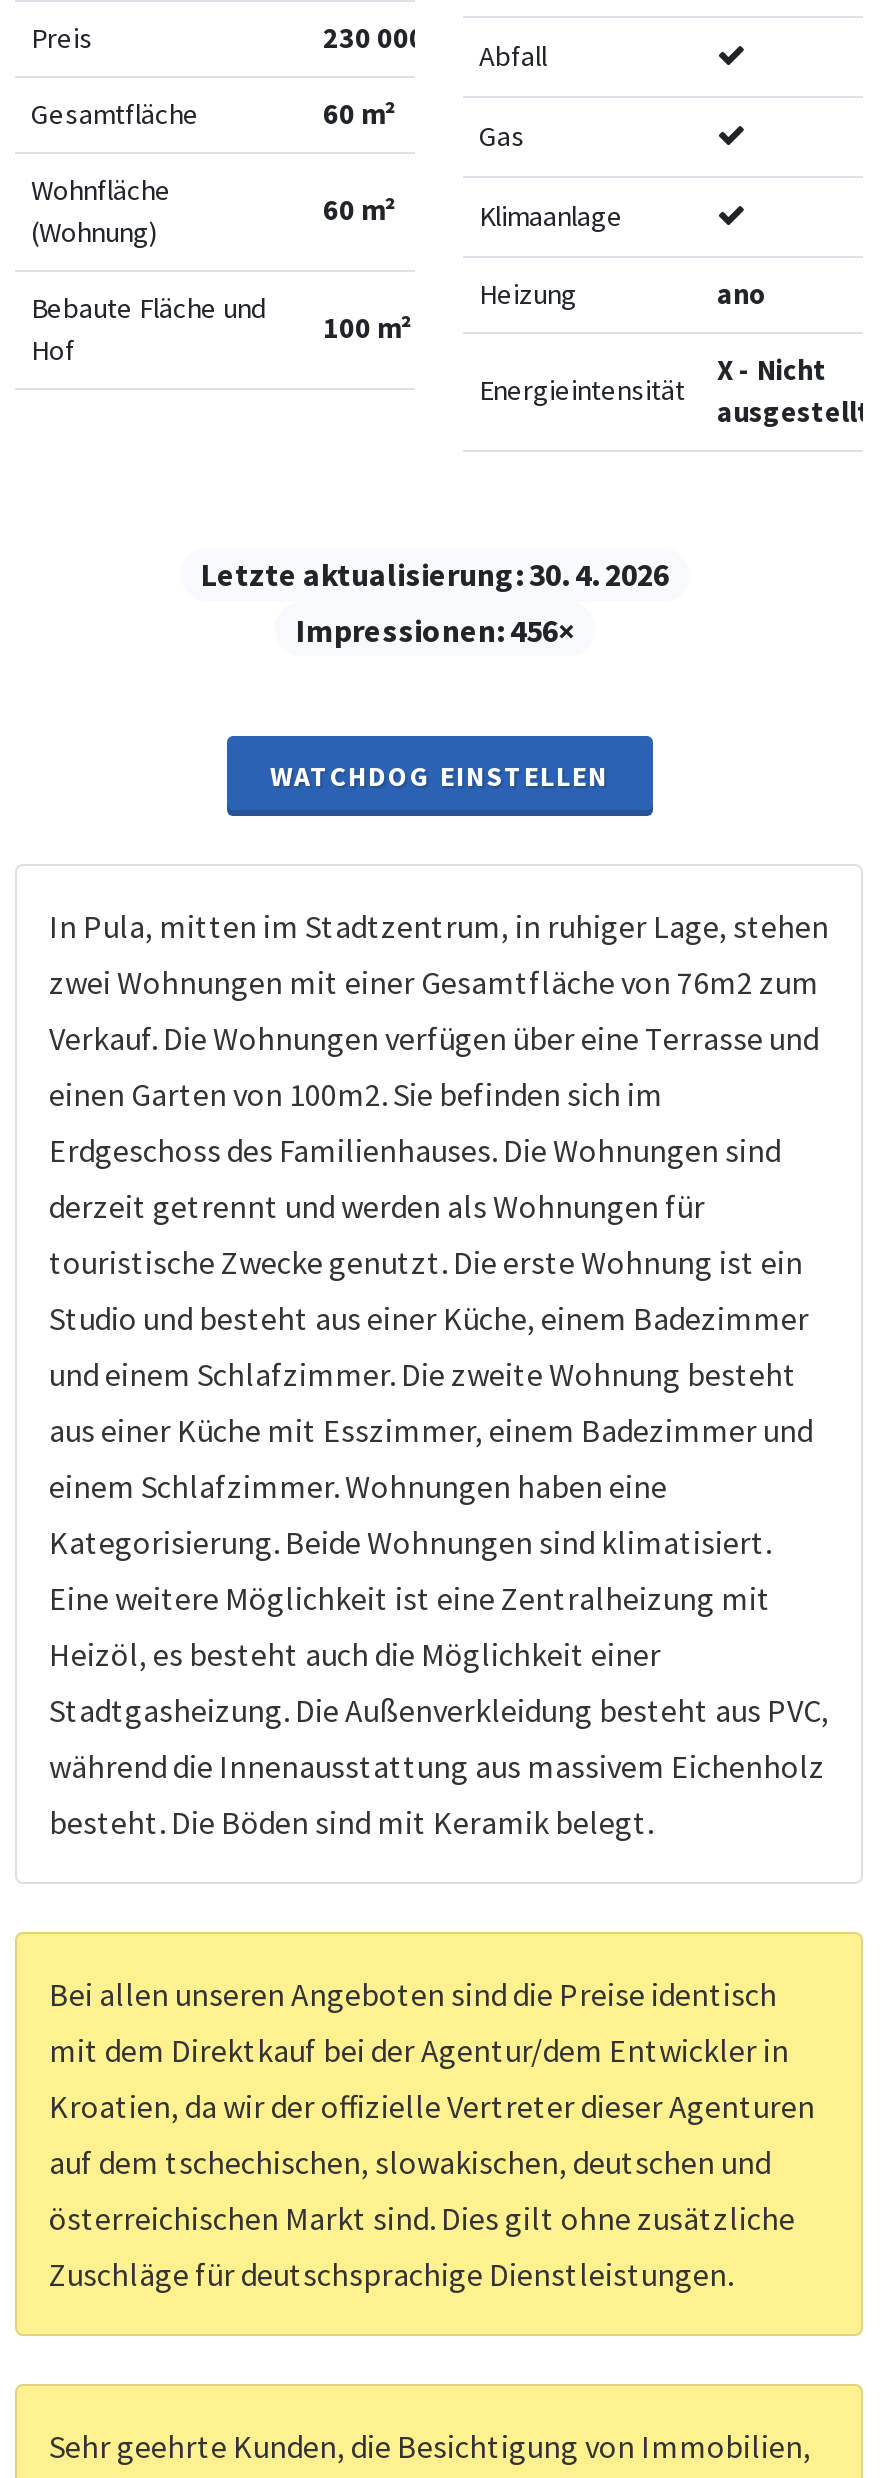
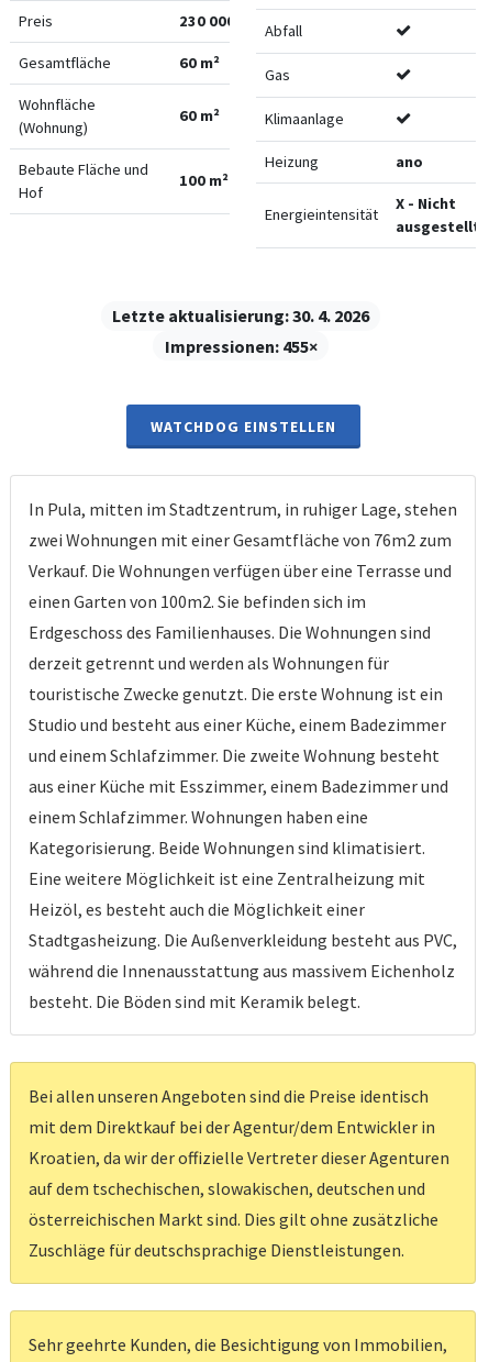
- Impressionen: 456×
+ Impressionen: 455×
